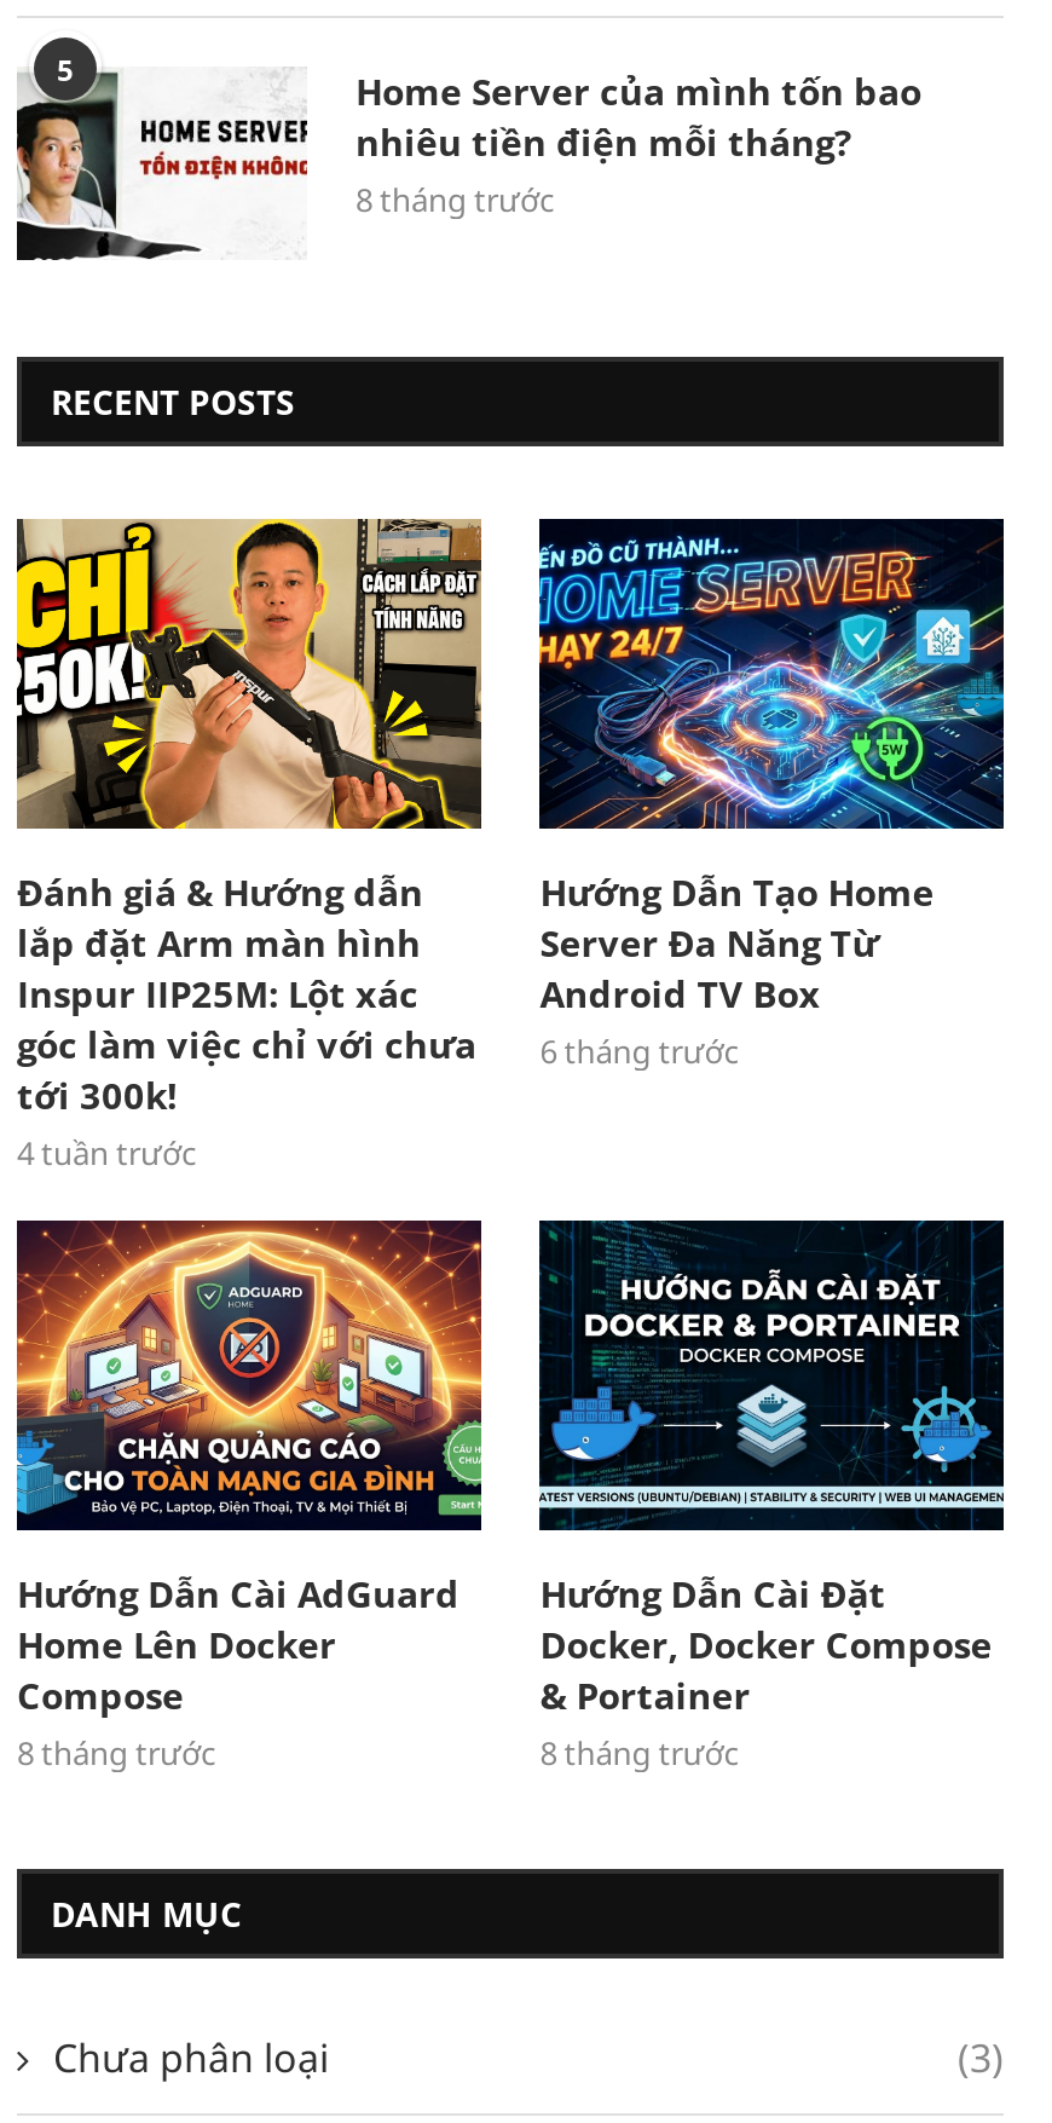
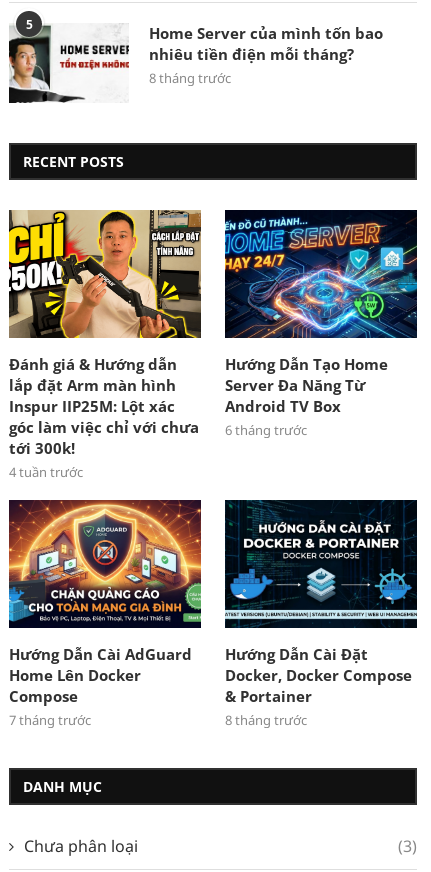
- 8 tháng trước
+ 7 tháng trước
